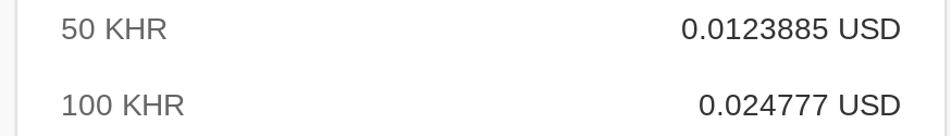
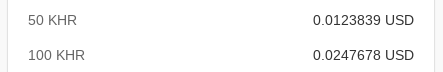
- 0.0123885 USD
+ 0.0123839 USD

- 0.024777 USD
+ 0.0247678 USD
